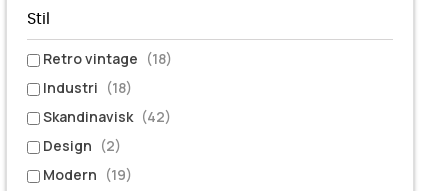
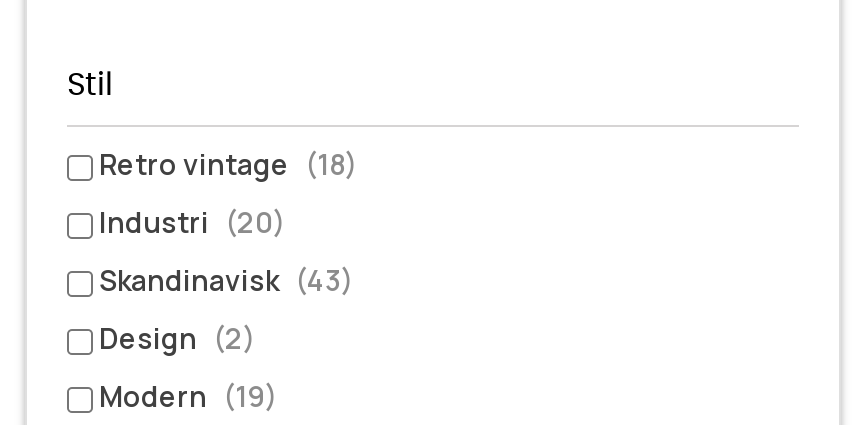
- Industri (18)
+ Industri (20)

- Skandinavisk (42)
+ Skandinavisk (43)
